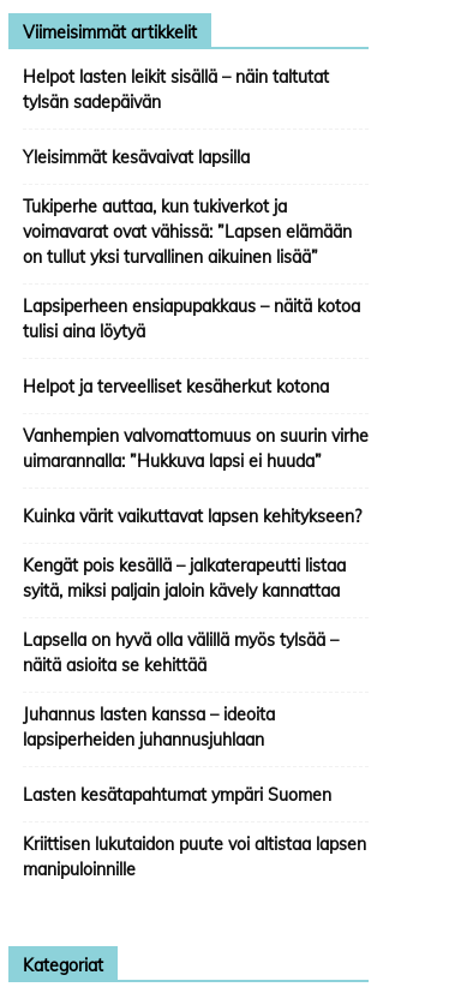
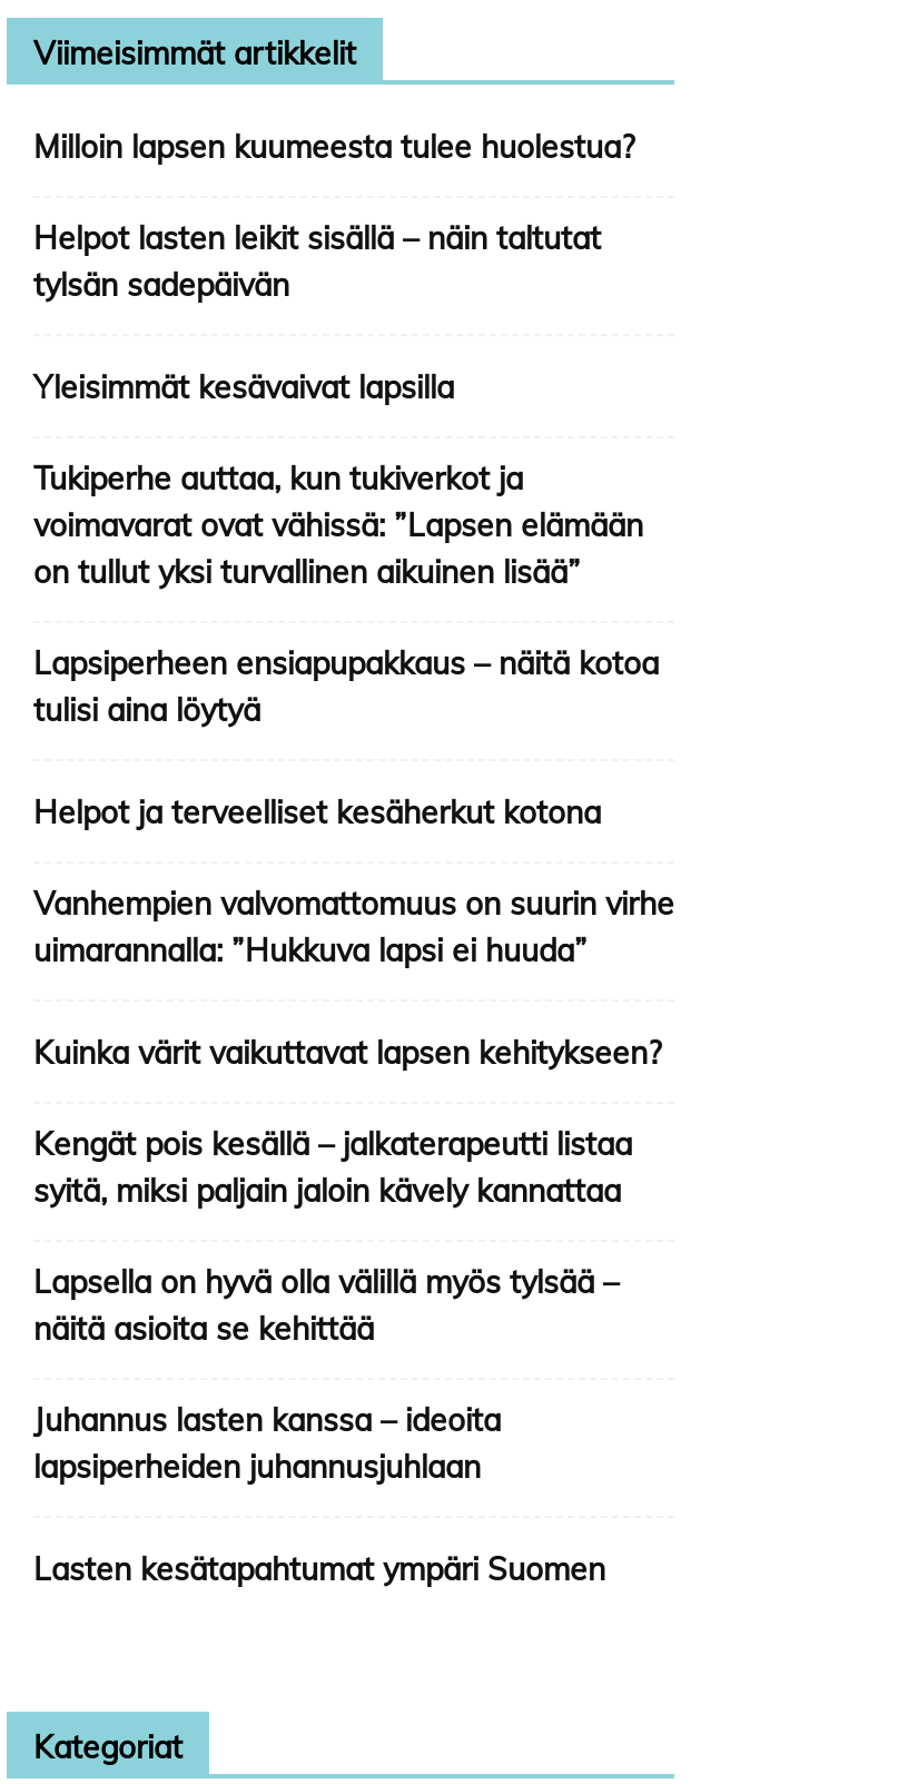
+ Milloin lapsen kuumeesta tulee huolestua?

moved down: Helpot lasten leikit sisällä – näin taltutat | tylsän sadepäivän | Yleisimmät kesävaivat lapsilla | ... | lapsiperheiden juhannusjuhlaan | Lasten kesätapahtumat ympäri Suomen

- Kriittisen lukutaidon puute voi altistaa lapsen
- manipuloinnille
